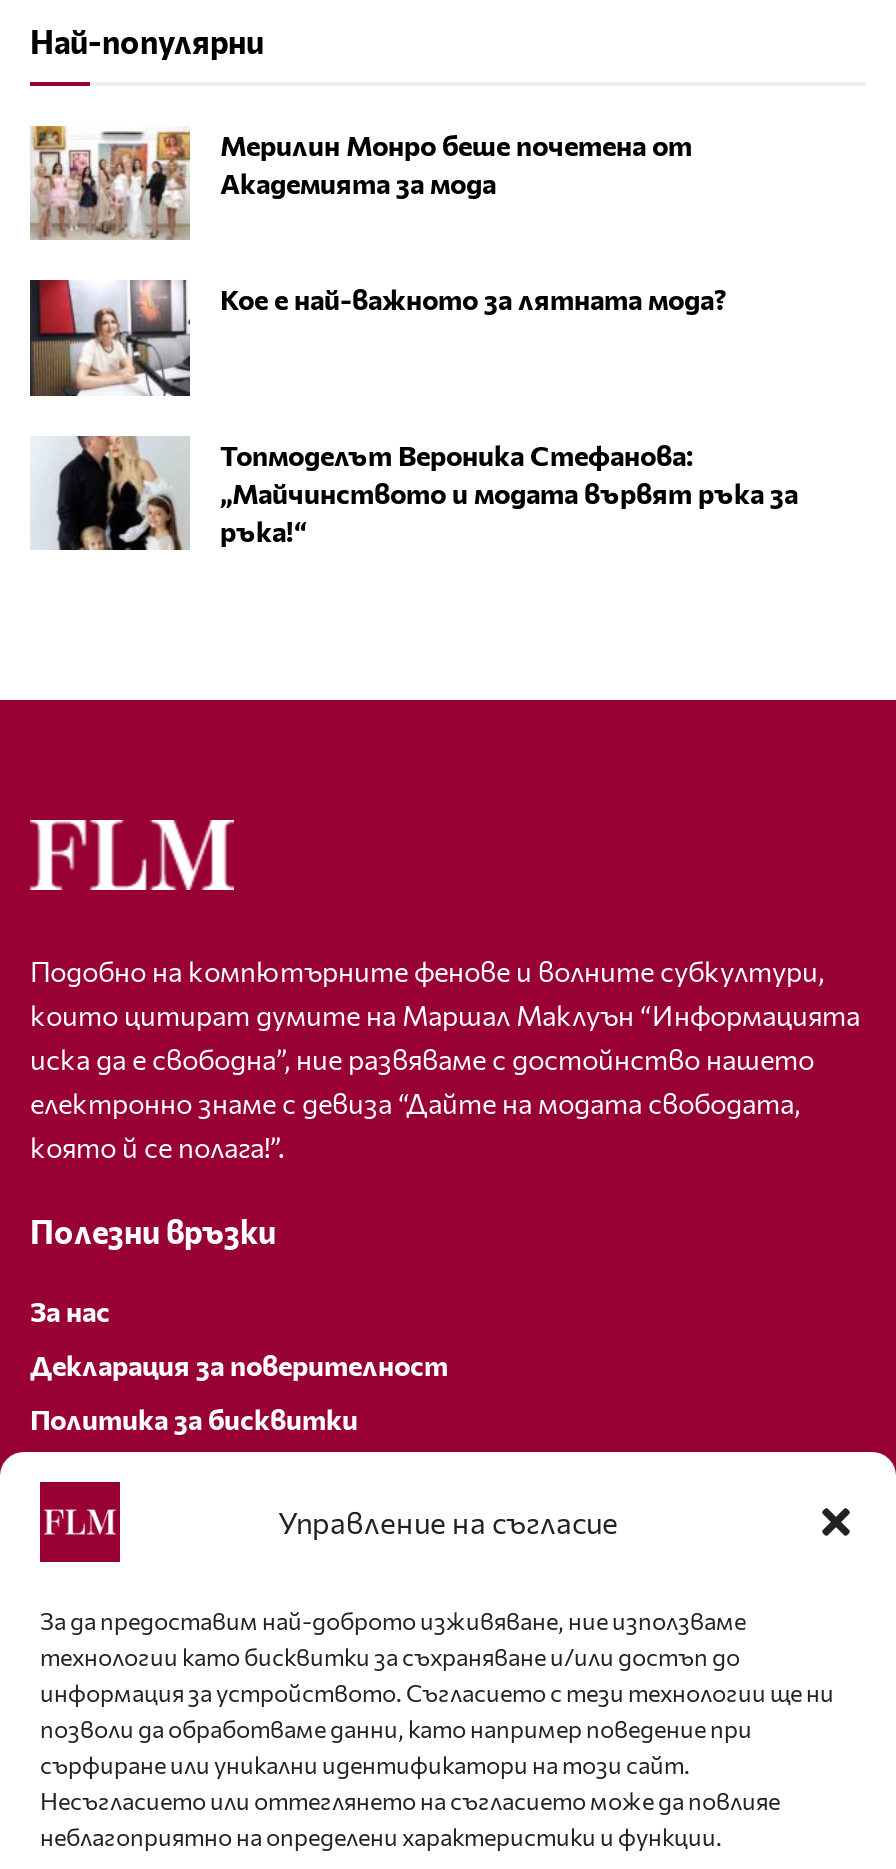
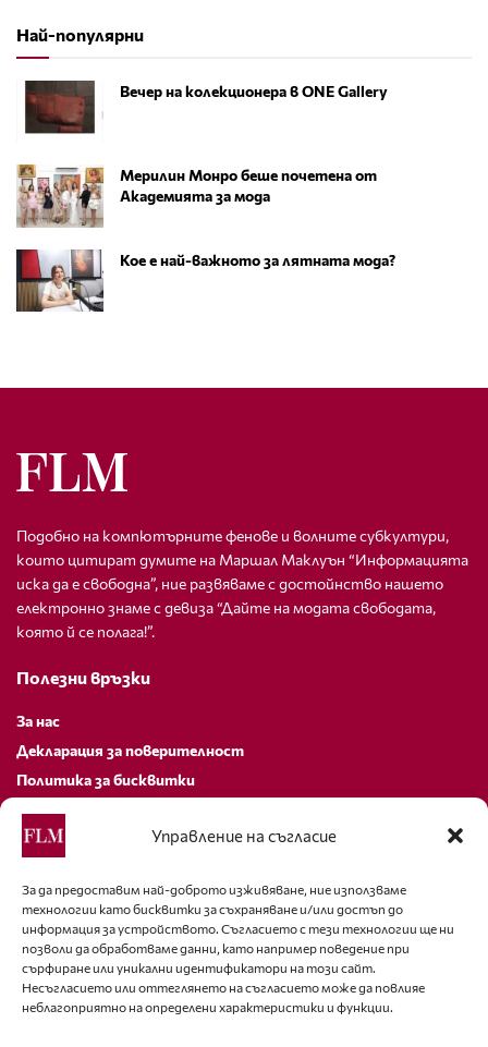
+ [image]
+ Вечер на колекционера в ONE Gallery

moved down: [image] | Мерилин Монро беше почетена от | Академията за мода | Кое е най-важното за лятната мода?

moved down: [image]

- [image]
- Топмоделът Вероника Стефанова:
- „Майчинството и модата вървят ръка за
- ръка!“
